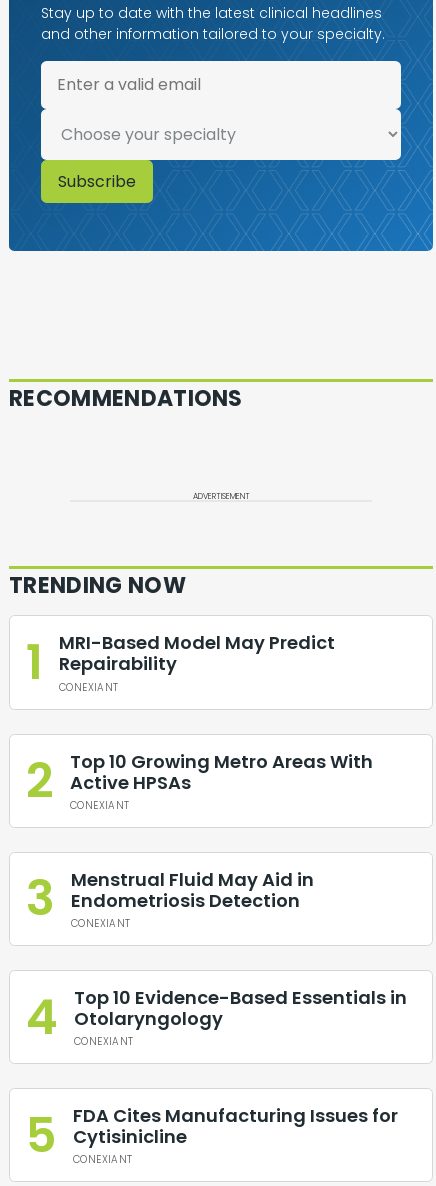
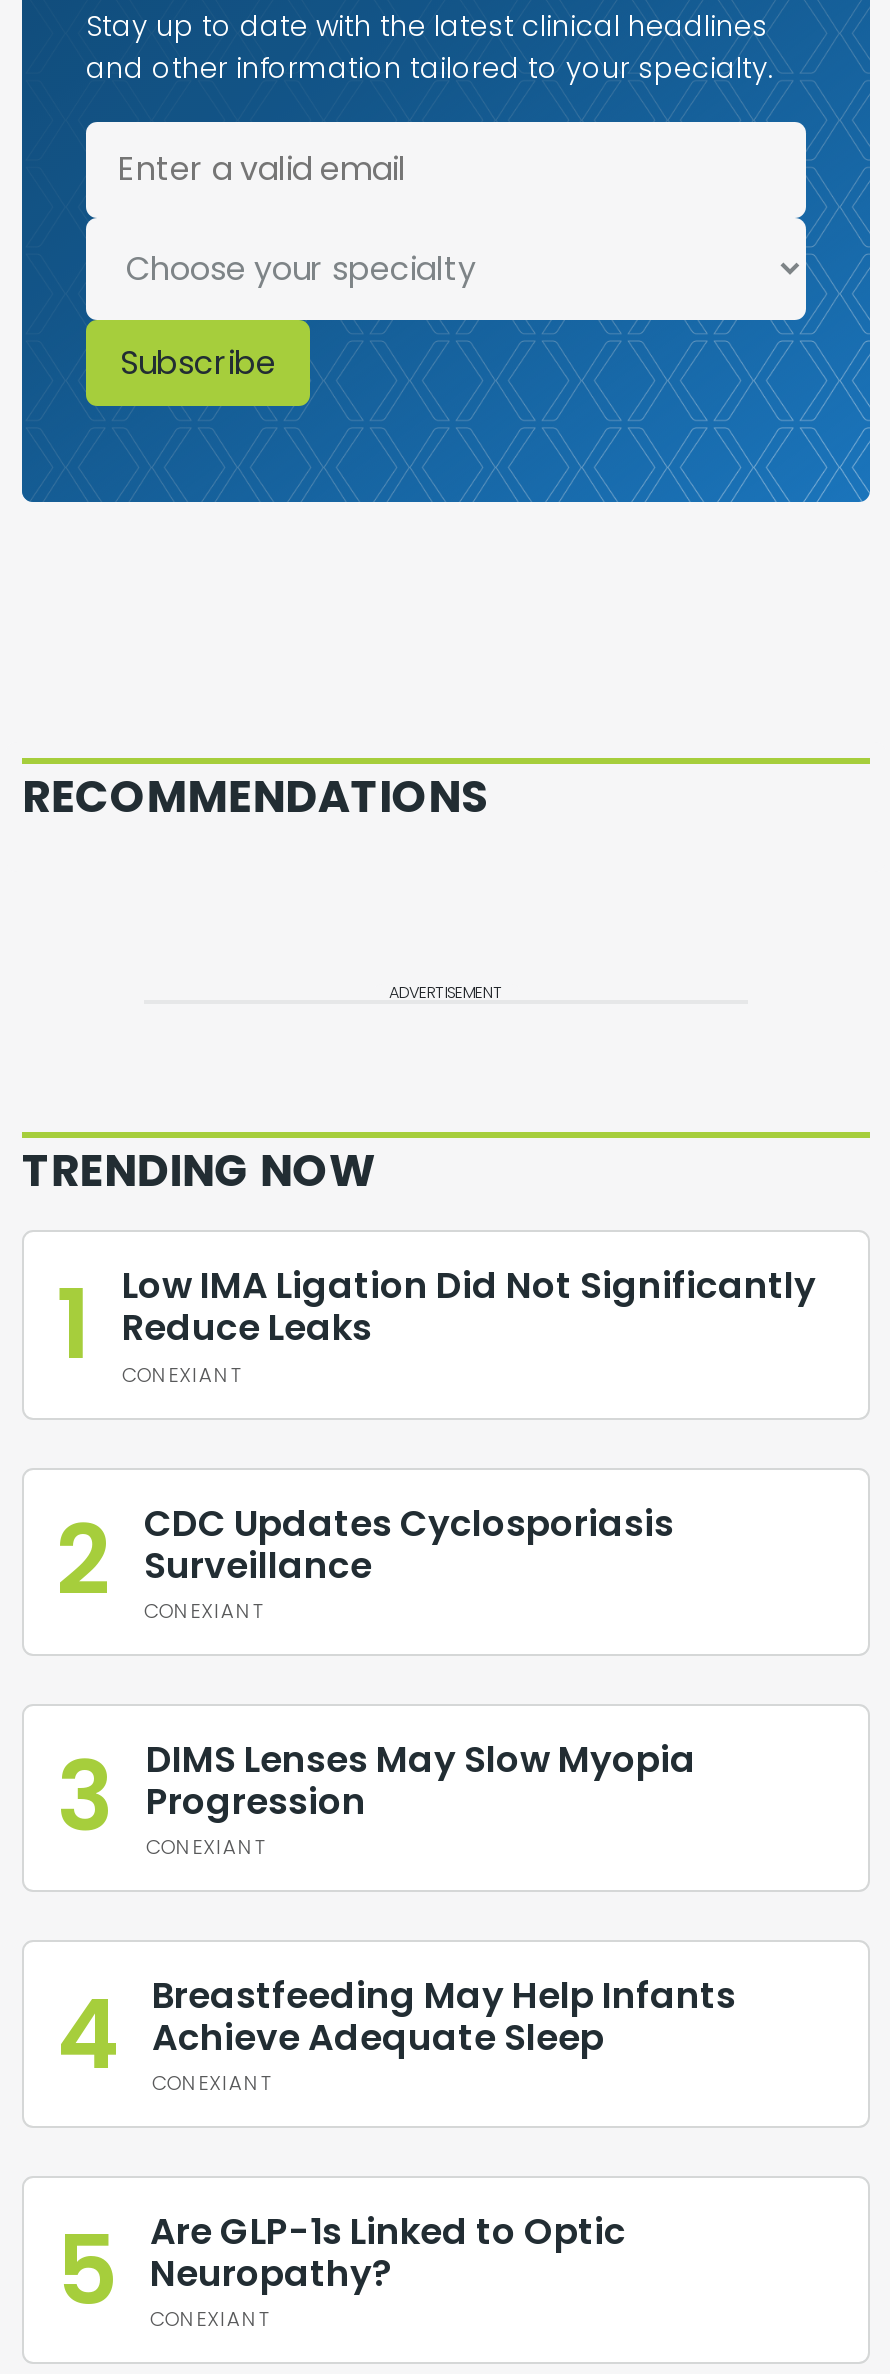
- MRI-Based Model May Predict
- Repairability
+ Low IMA Ligation Did Not Significantly
+ Reduce Leaks

- Top 10 Growing Metro Areas With
- Active HPSAs
+ CDC Updates Cyclosporiasis
+ Surveillance

- Menstrual Fluid May Aid in
- Endometriosis Detection
+ DIMS Lenses May Slow Myopia
+ Progression

- Top 10 Evidence-Based Essentials in
- Otolaryngology
+ Breastfeeding May Help Infants
+ Achieve Adequate Sleep

- FDA Cites Manufacturing Issues for
- Cytisinicline
+ Are GLP-1s Linked to Optic
+ Neuropathy?
